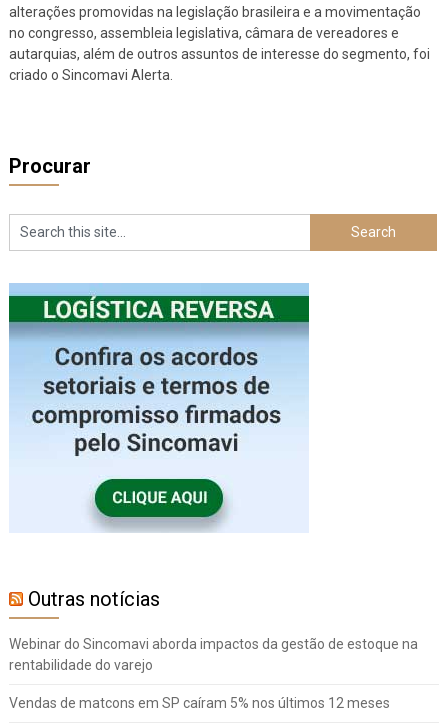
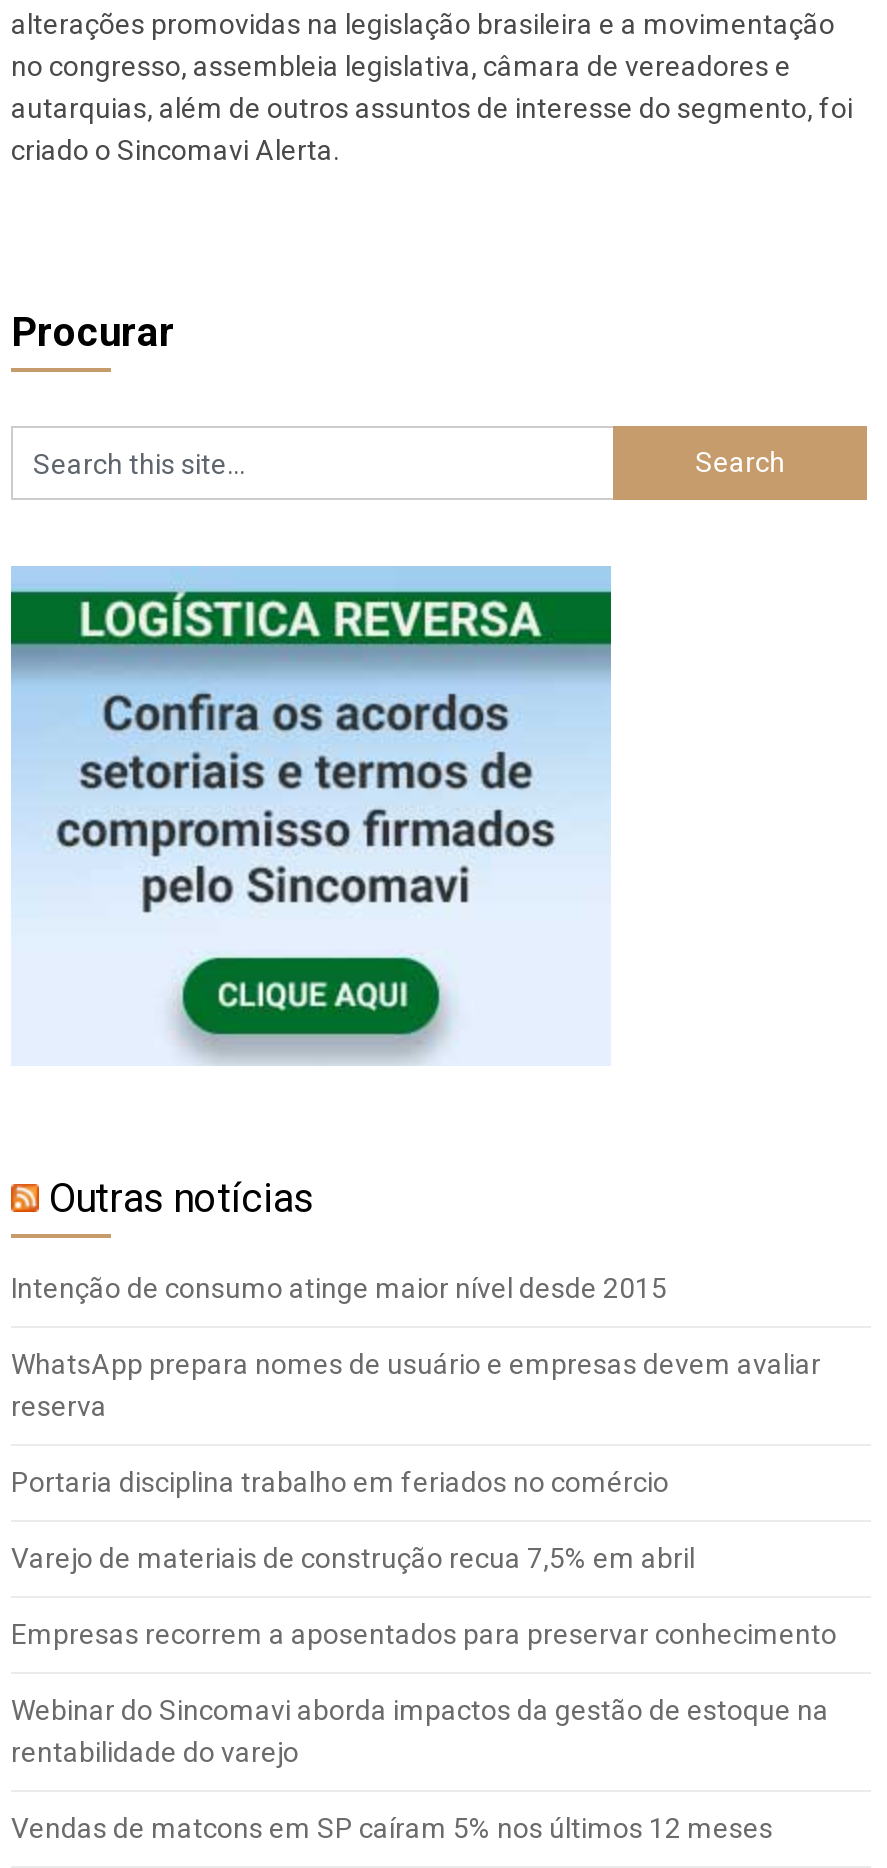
+ Intenção de consumo atinge maior nível desde 2015
+ WhatsApp prepara nomes de usuário e empresas devem avaliar
+ reserva
+ Portaria disciplina trabalho em feriados no comércio
+ Varejo de materiais de construção recua 7,5% em abril
+ Empresas recorrem a aposentados para preservar conhecimento
